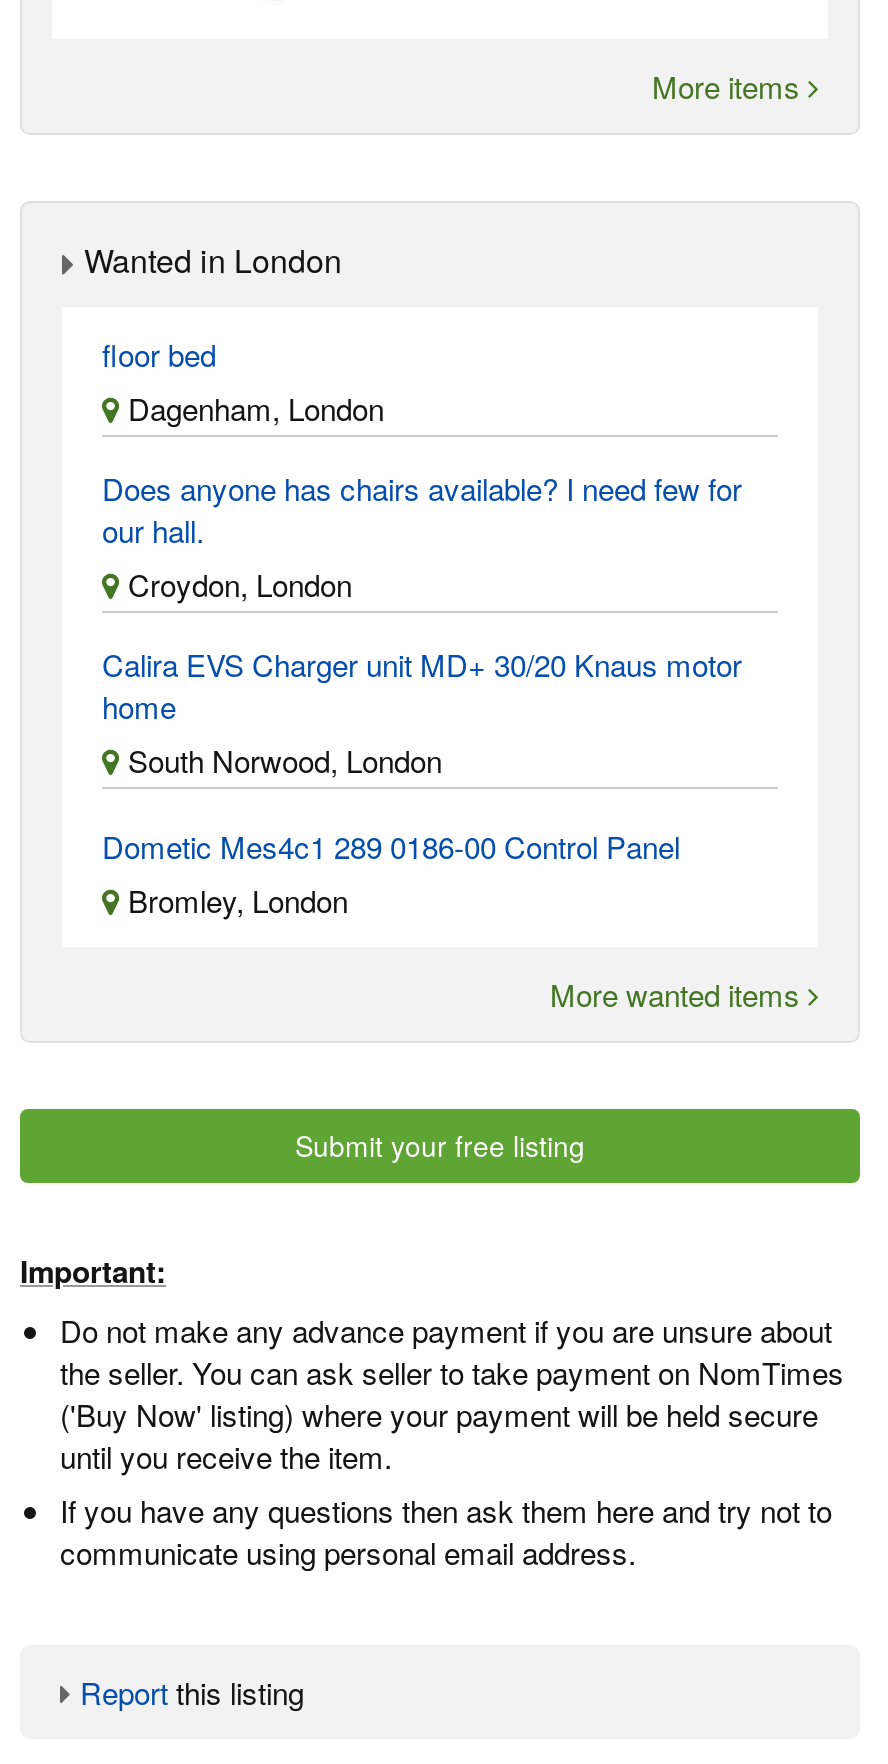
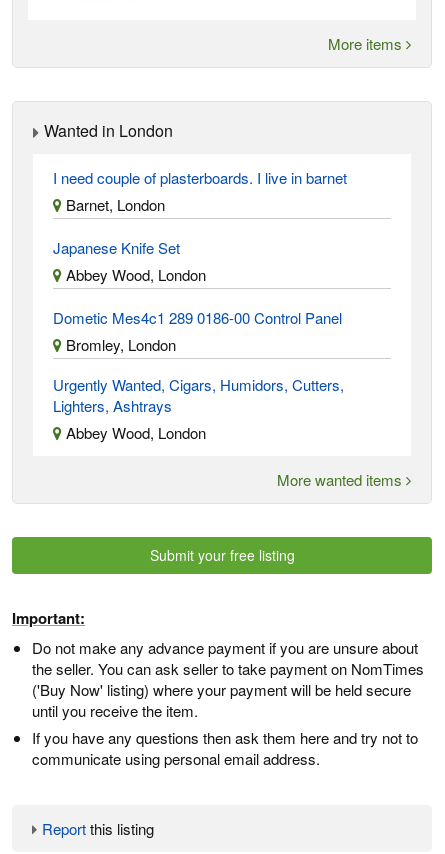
- floor bed
- Dagenham, London
- Does anyone has chairs available? I need few for
- our hall.
- Croydon, London
- Calira EVS Charger unit MD+ 30/20 Knaus motor
- home
- South Norwood, London
+ I need couple of plasterboards. I live in barnet
+ Barnet, London
+ Japanese Knife Set
+ Abbey Wood, London

moved up: Dometic Mes4c1 289 0186-00 Control Panel | Bromley, London

+ Urgently Wanted, Cigars, Humidors, Cutters,
+ Lighters, Ashtrays
+ Abbey Wood, London
